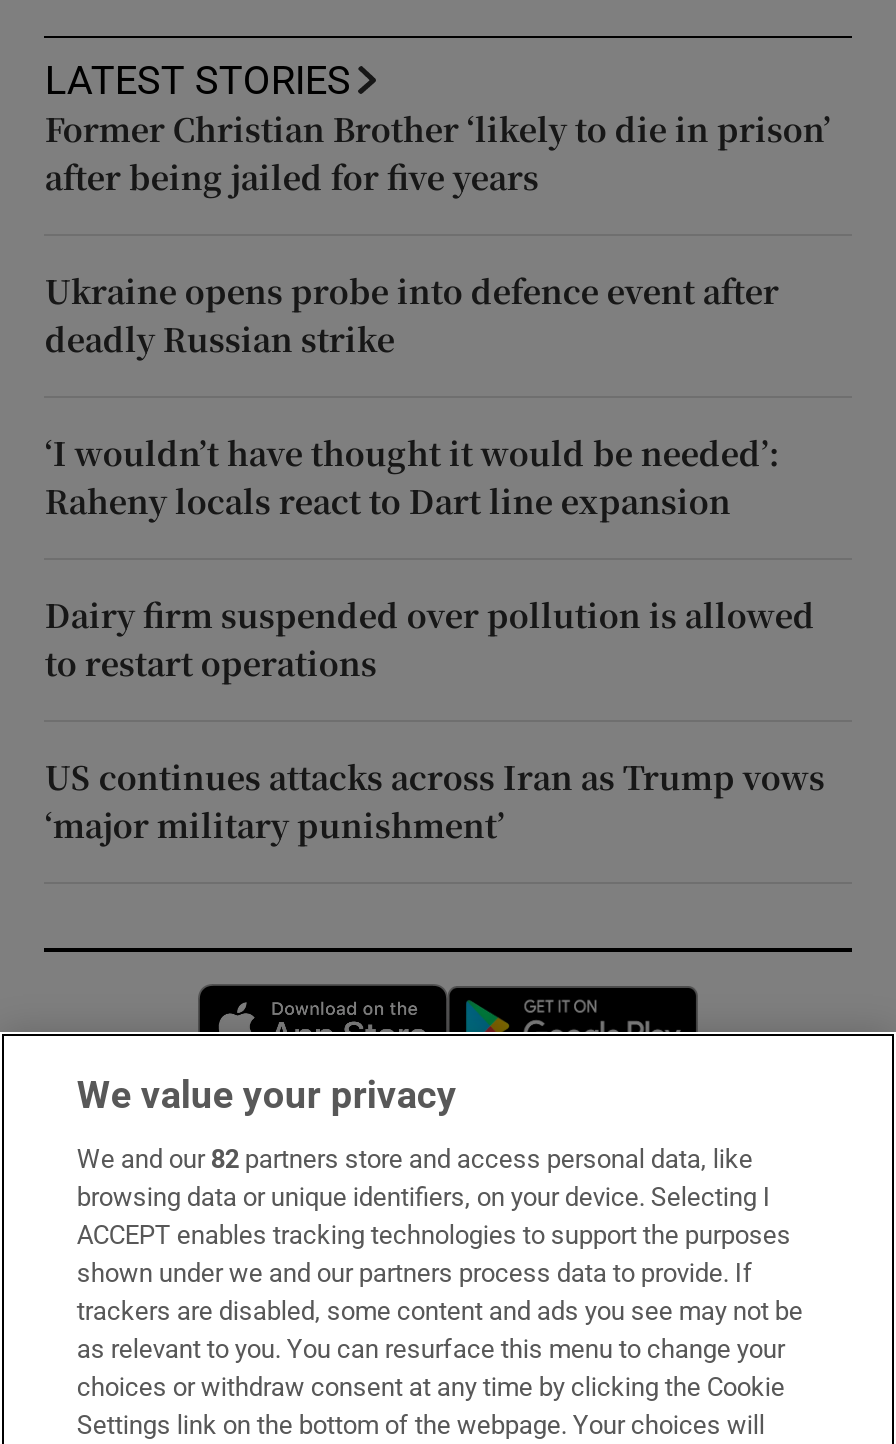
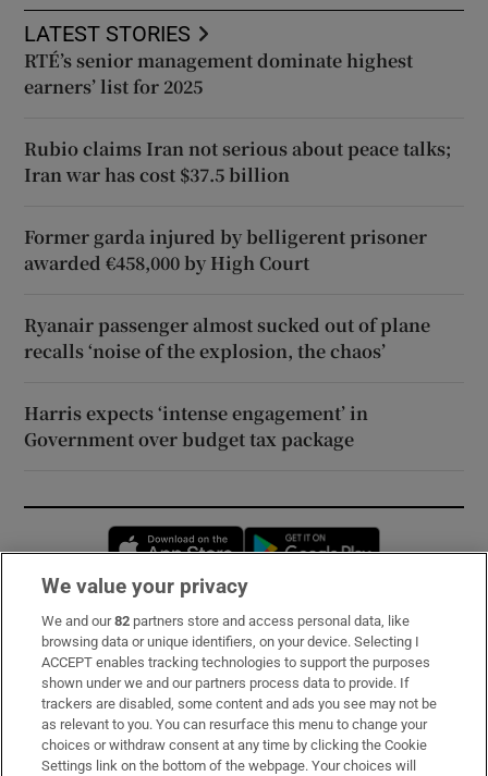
- Former Christian Brother ‘likely to die in prison’
- after being jailed for five years
+ RTÉ’s senior management dominate highest
+ earners’ list for 2025

- Ukraine opens probe into defence event after
- deadly Russian strike
+ Rubio claims Iran not serious about peace talks;
+ Iran war has cost $37.5 billion

- ‘I wouldn’t have thought it would be needed’:
- Raheny locals react to Dart line expansion
+ Former garda injured by belligerent prisoner
+ awarded €458,000 by High Court

- Dairy firm suspended over pollution is allowed
- to restart operations
+ Ryanair passenger almost sucked out of plane
+ recalls ‘noise of the explosion, the chaos’

- US continues attacks across Iran as Trump vows
- ‘major military punishment’
+ Harris expects ‘intense engagement’ in
+ Government over budget tax package
